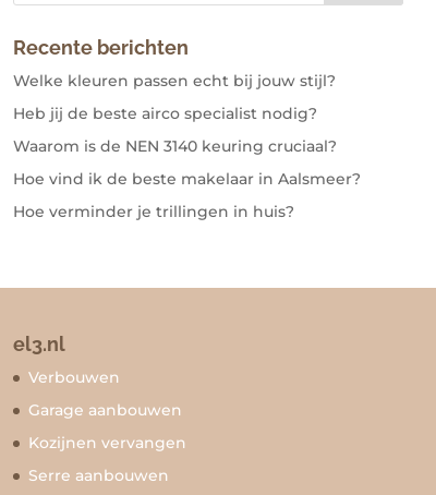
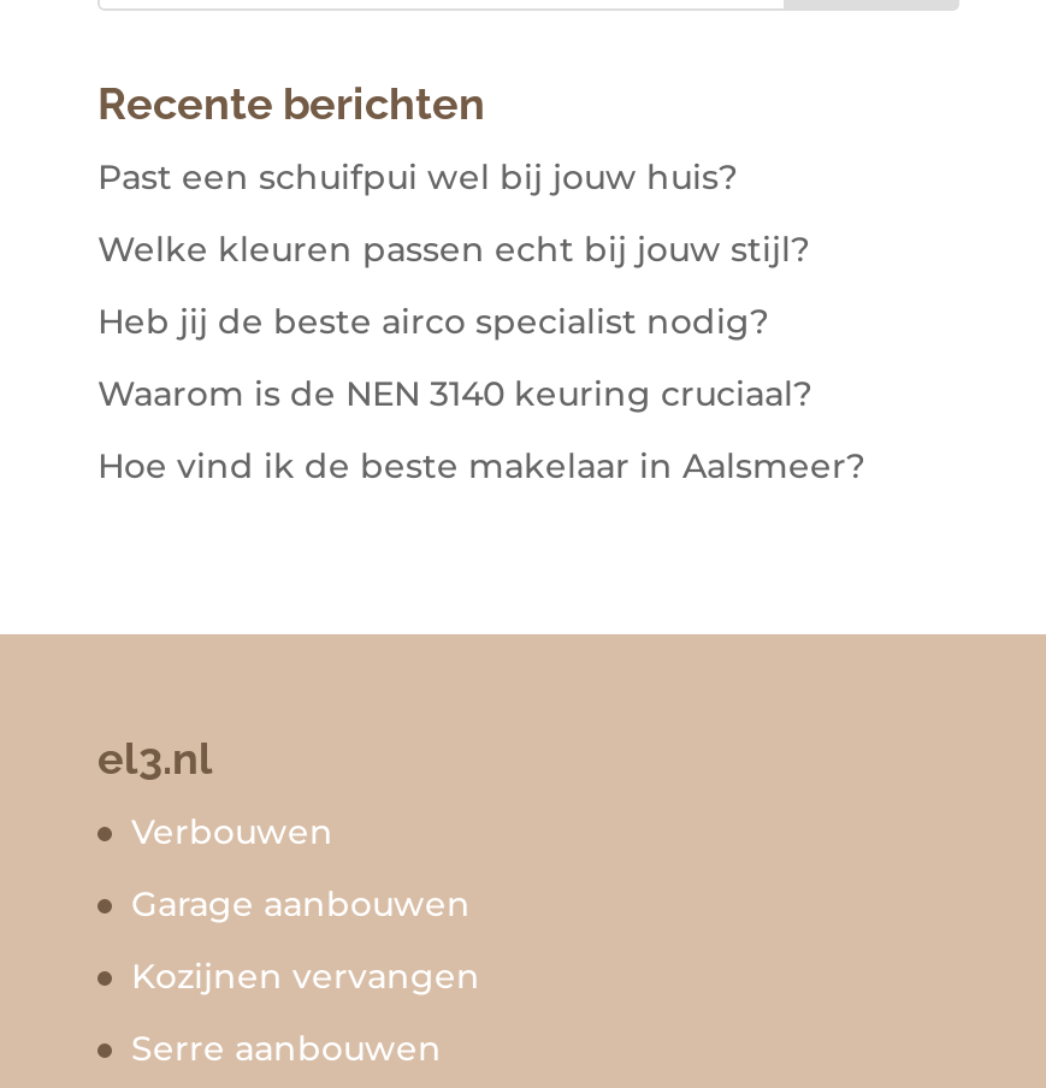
+ Past een schuifpui wel bij jouw huis?

moved down: Welke kleuren passen echt bij jouw stijl? | Heb jij de beste airco specialist nodig? | Waarom is de NEN 3140 keuring cruciaal? | Hoe vind ik de beste makelaar in Aalsmeer?

- Hoe verminder je trillingen in huis?
